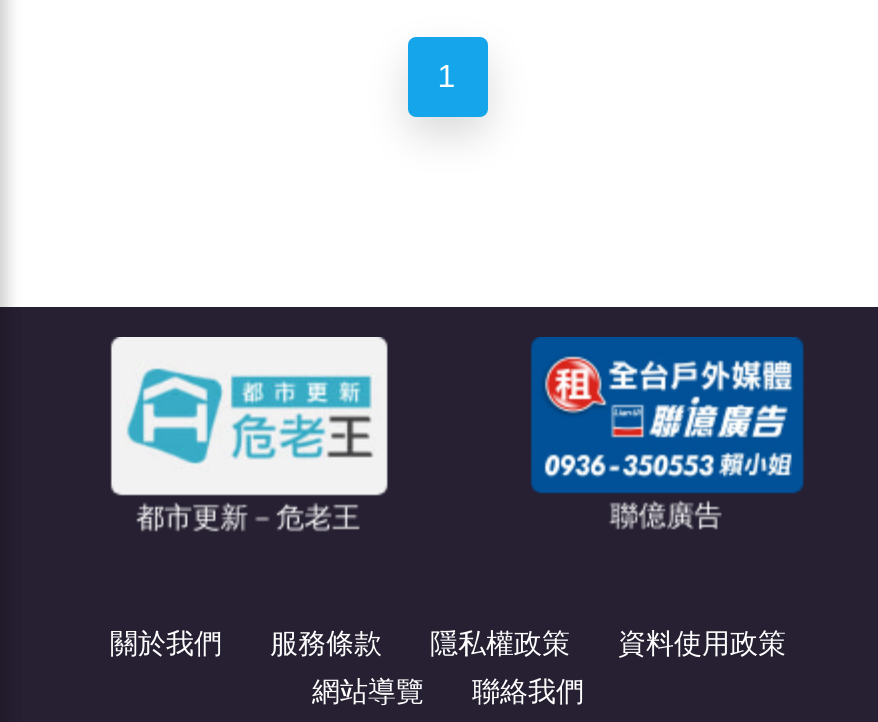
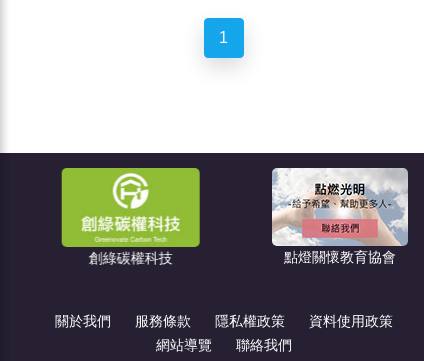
- [image]
- 都市更新－危老王
- 聯億廣告
+ [image]
+ 創綠碳權科技
+ 點燈關懷教育協會

- [image]
+ [image]
